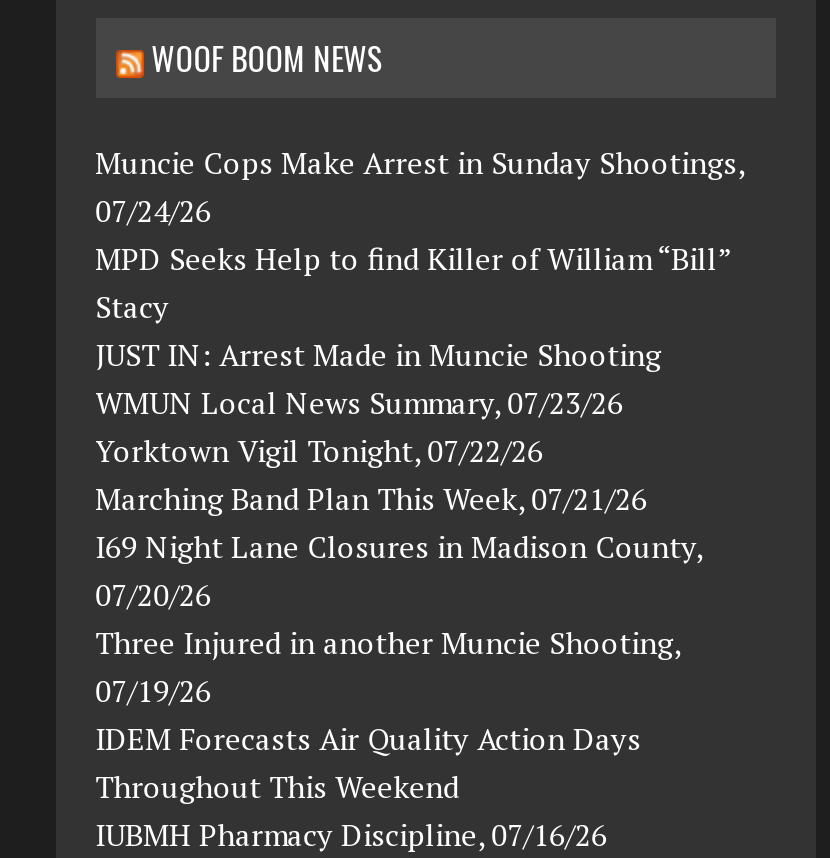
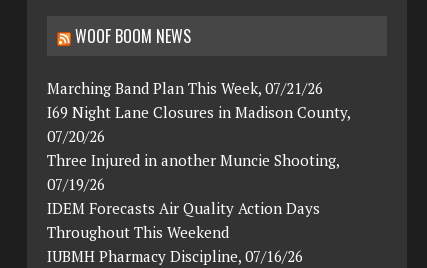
- Muncie Cops Make Arrest in Sunday Shootings,
- 07/24/26
- MPD Seeks Help to find Killer of William “Bill”
- Stacy
- JUST IN: Arrest Made in Muncie Shooting
- WMUN Local News Summary, 07/23/26
- Yorktown Vigil Tonight, 07/22/26
